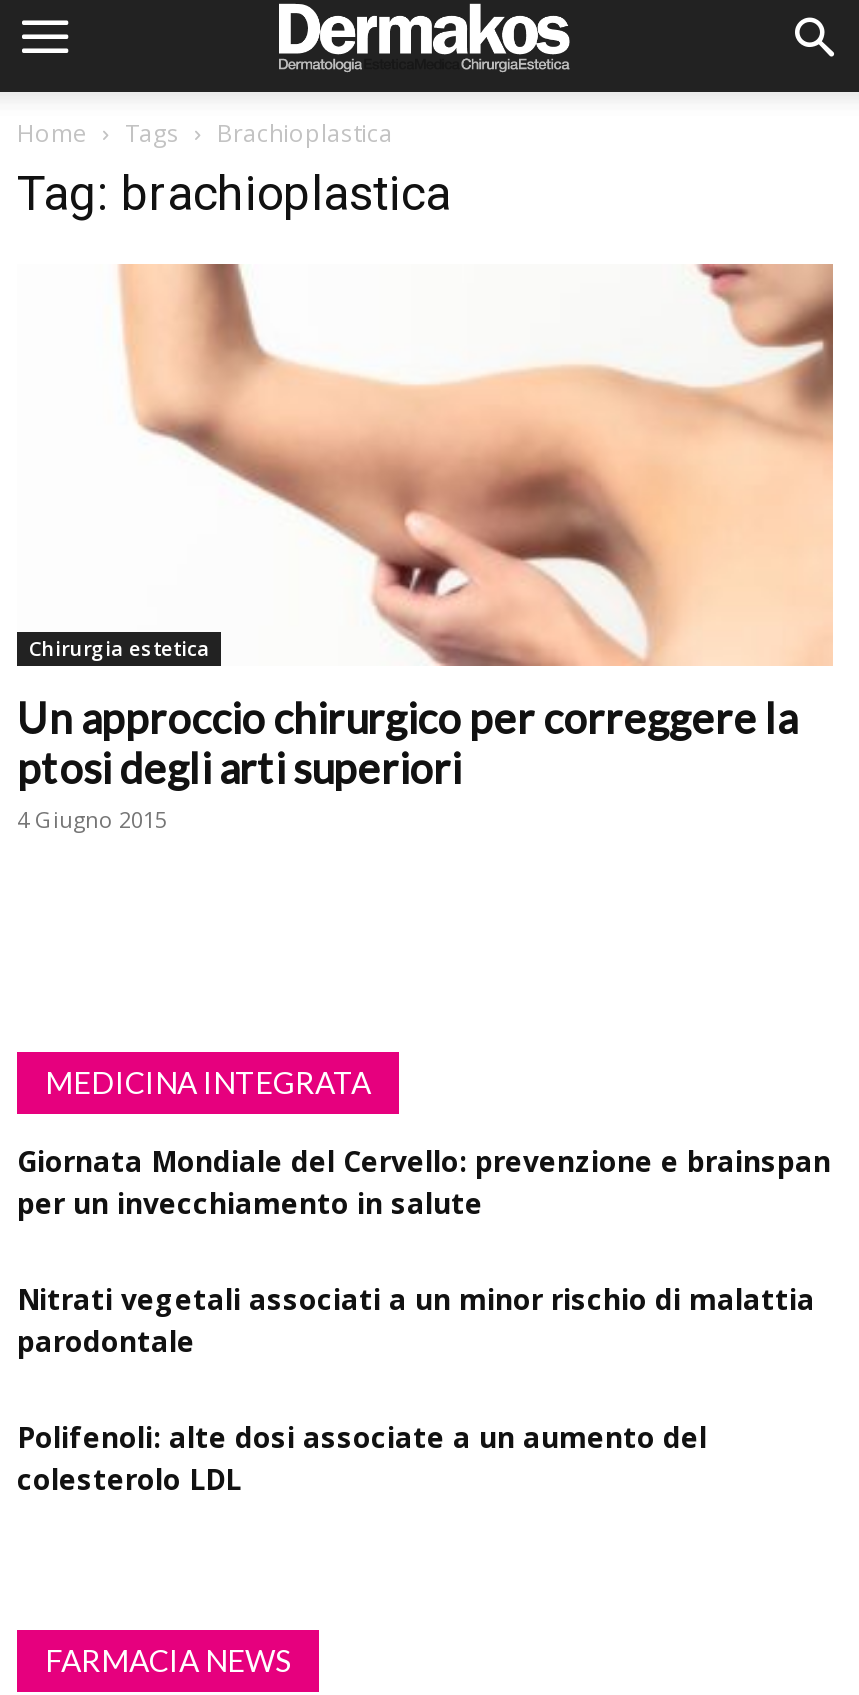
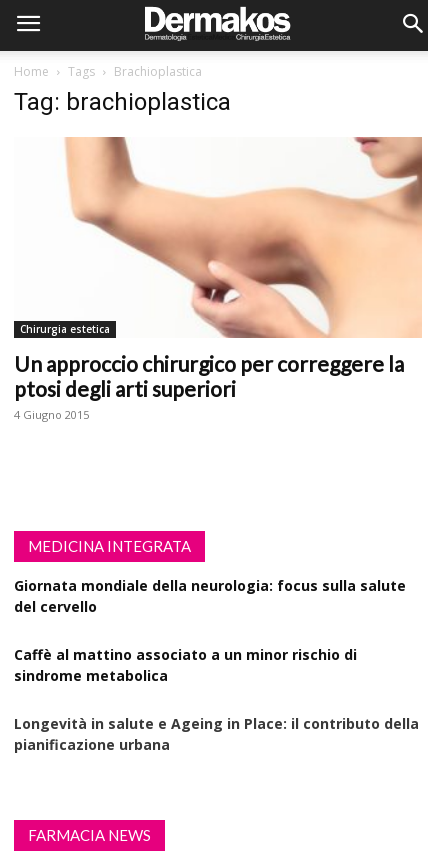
- Giornata Mondiale del Cervello: prevenzione e brainspan
- per un invecchiamento in salute
+ Giornata mondiale della neurologia: focus sulla salute
+ del cervello

- Nitrati vegetali associati a un minor rischio di malattia
- parodontale
+ Caffè al mattino associato a un minor rischio di
+ sindrome metabolica

- Polifenoli: alte dosi associate a un aumento del
- colesterolo LDL
+ Longevità in salute e Ageing in Place: il contributo della
+ pianificazione urbana
